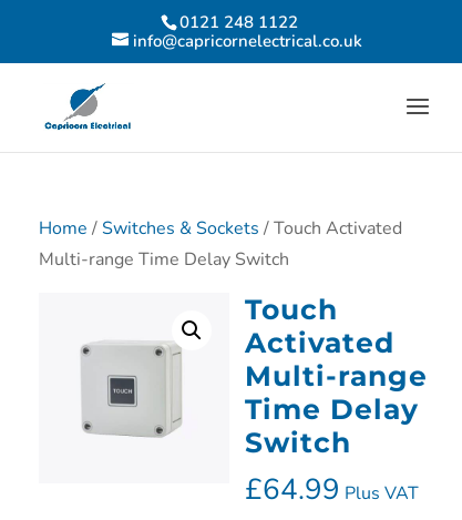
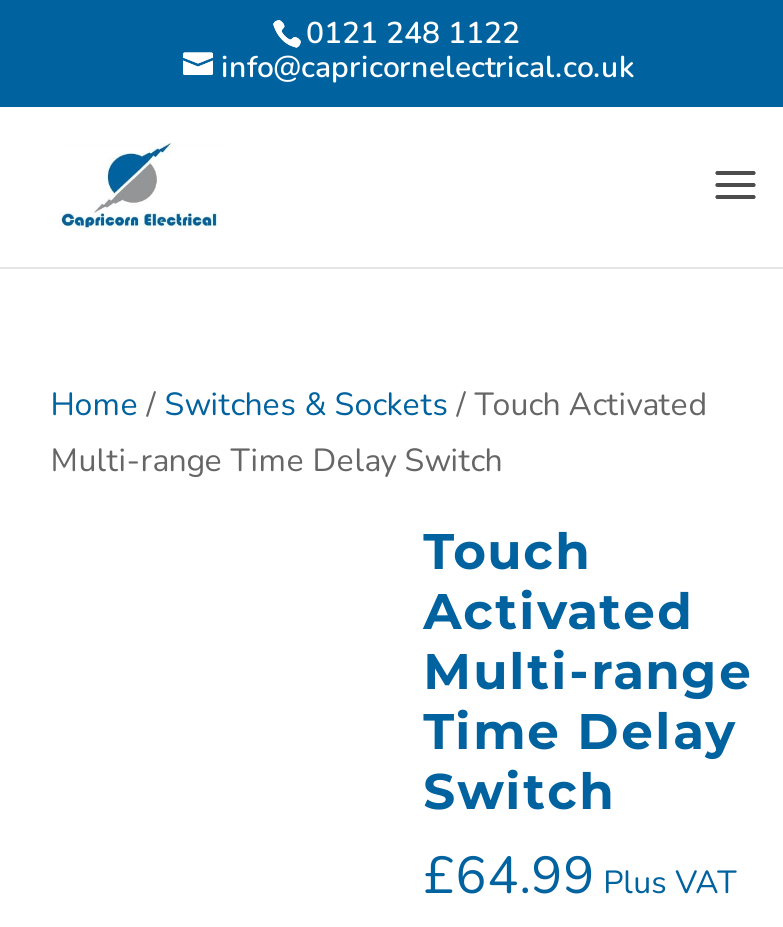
- [image]
